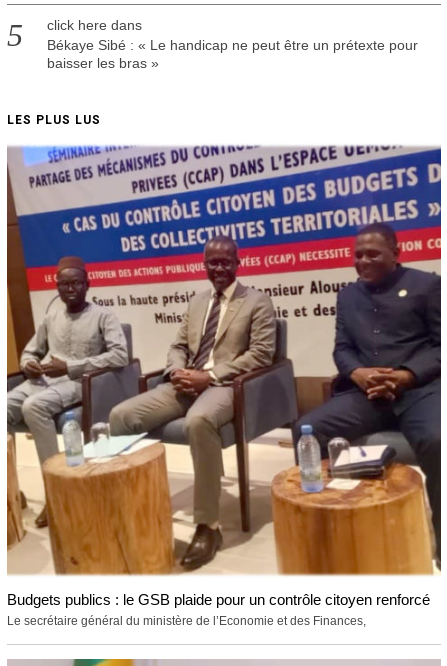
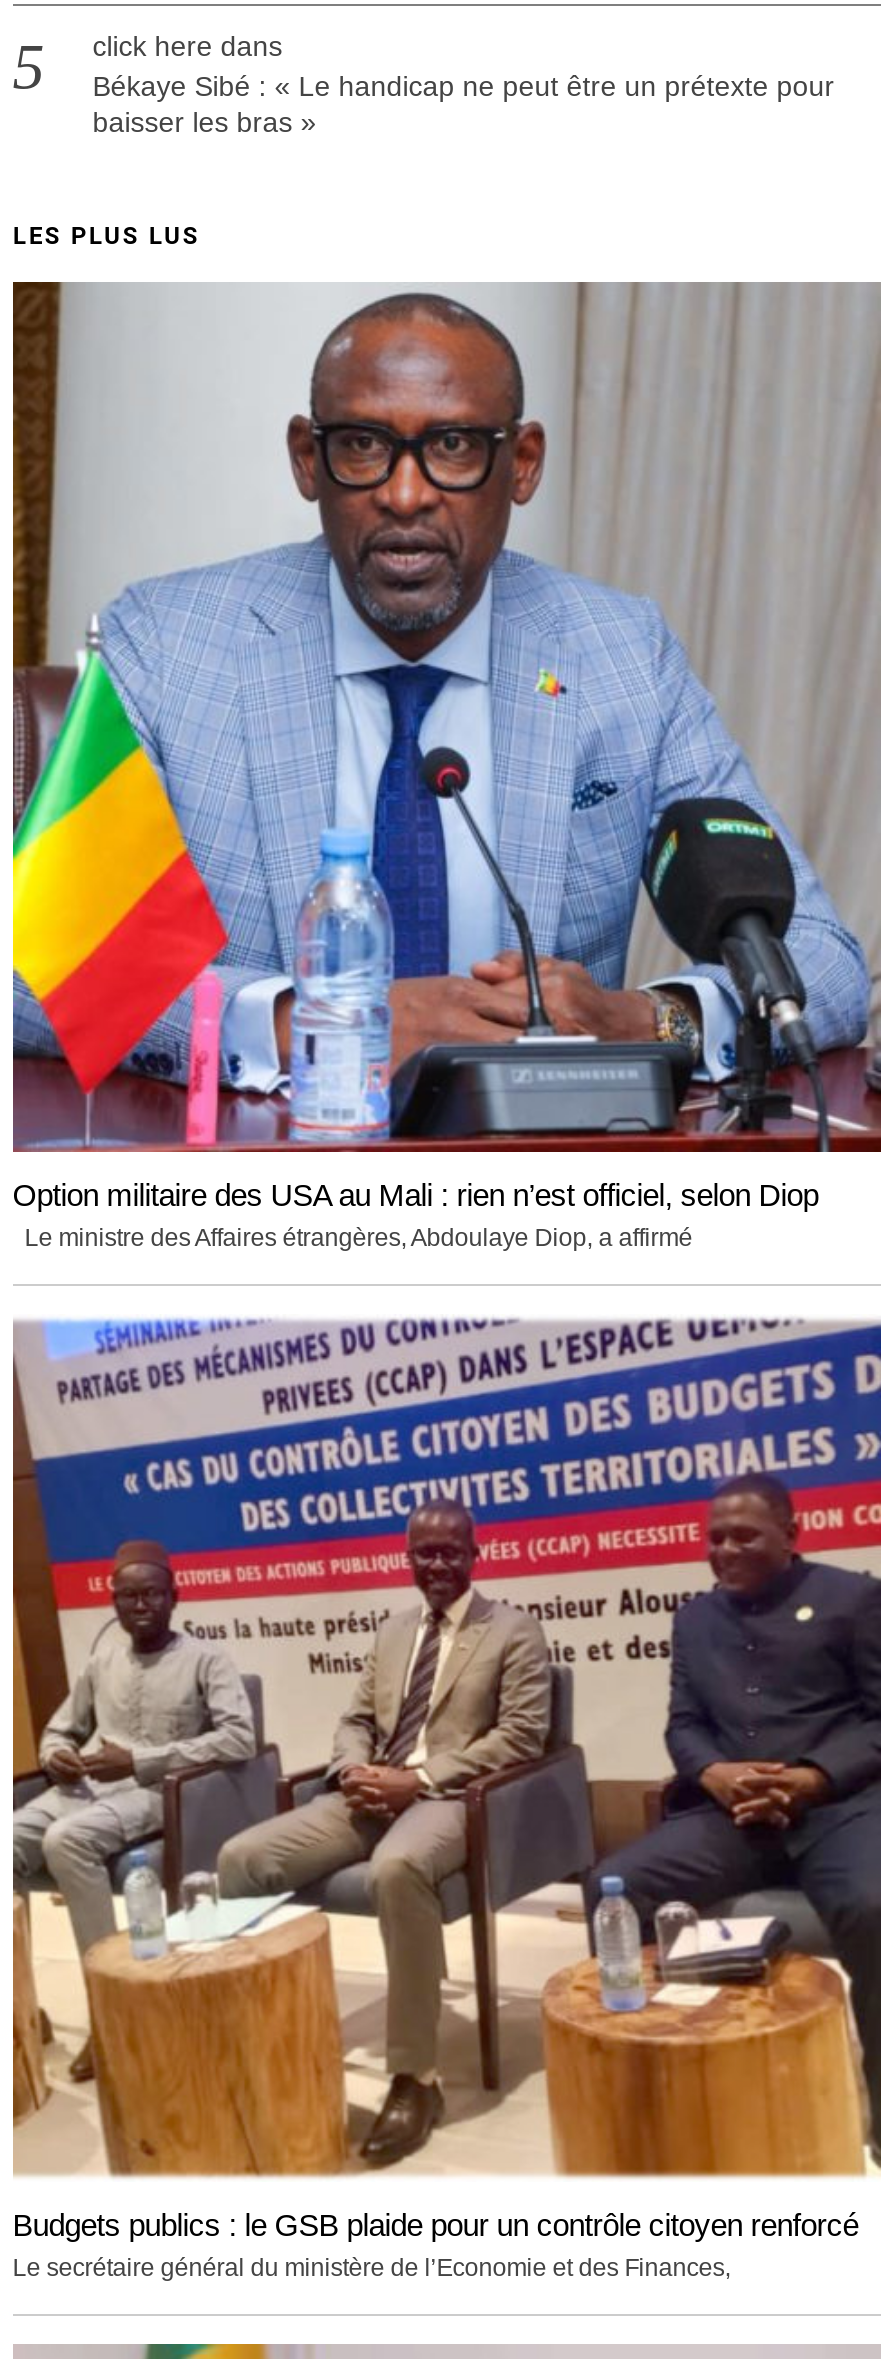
+ [image]
+ Option militaire des USA au Mali : rien n’est officiel, selon Diop
+ Le ministre des Affaires étrangères, Abdoulaye Diop, a affirmé
